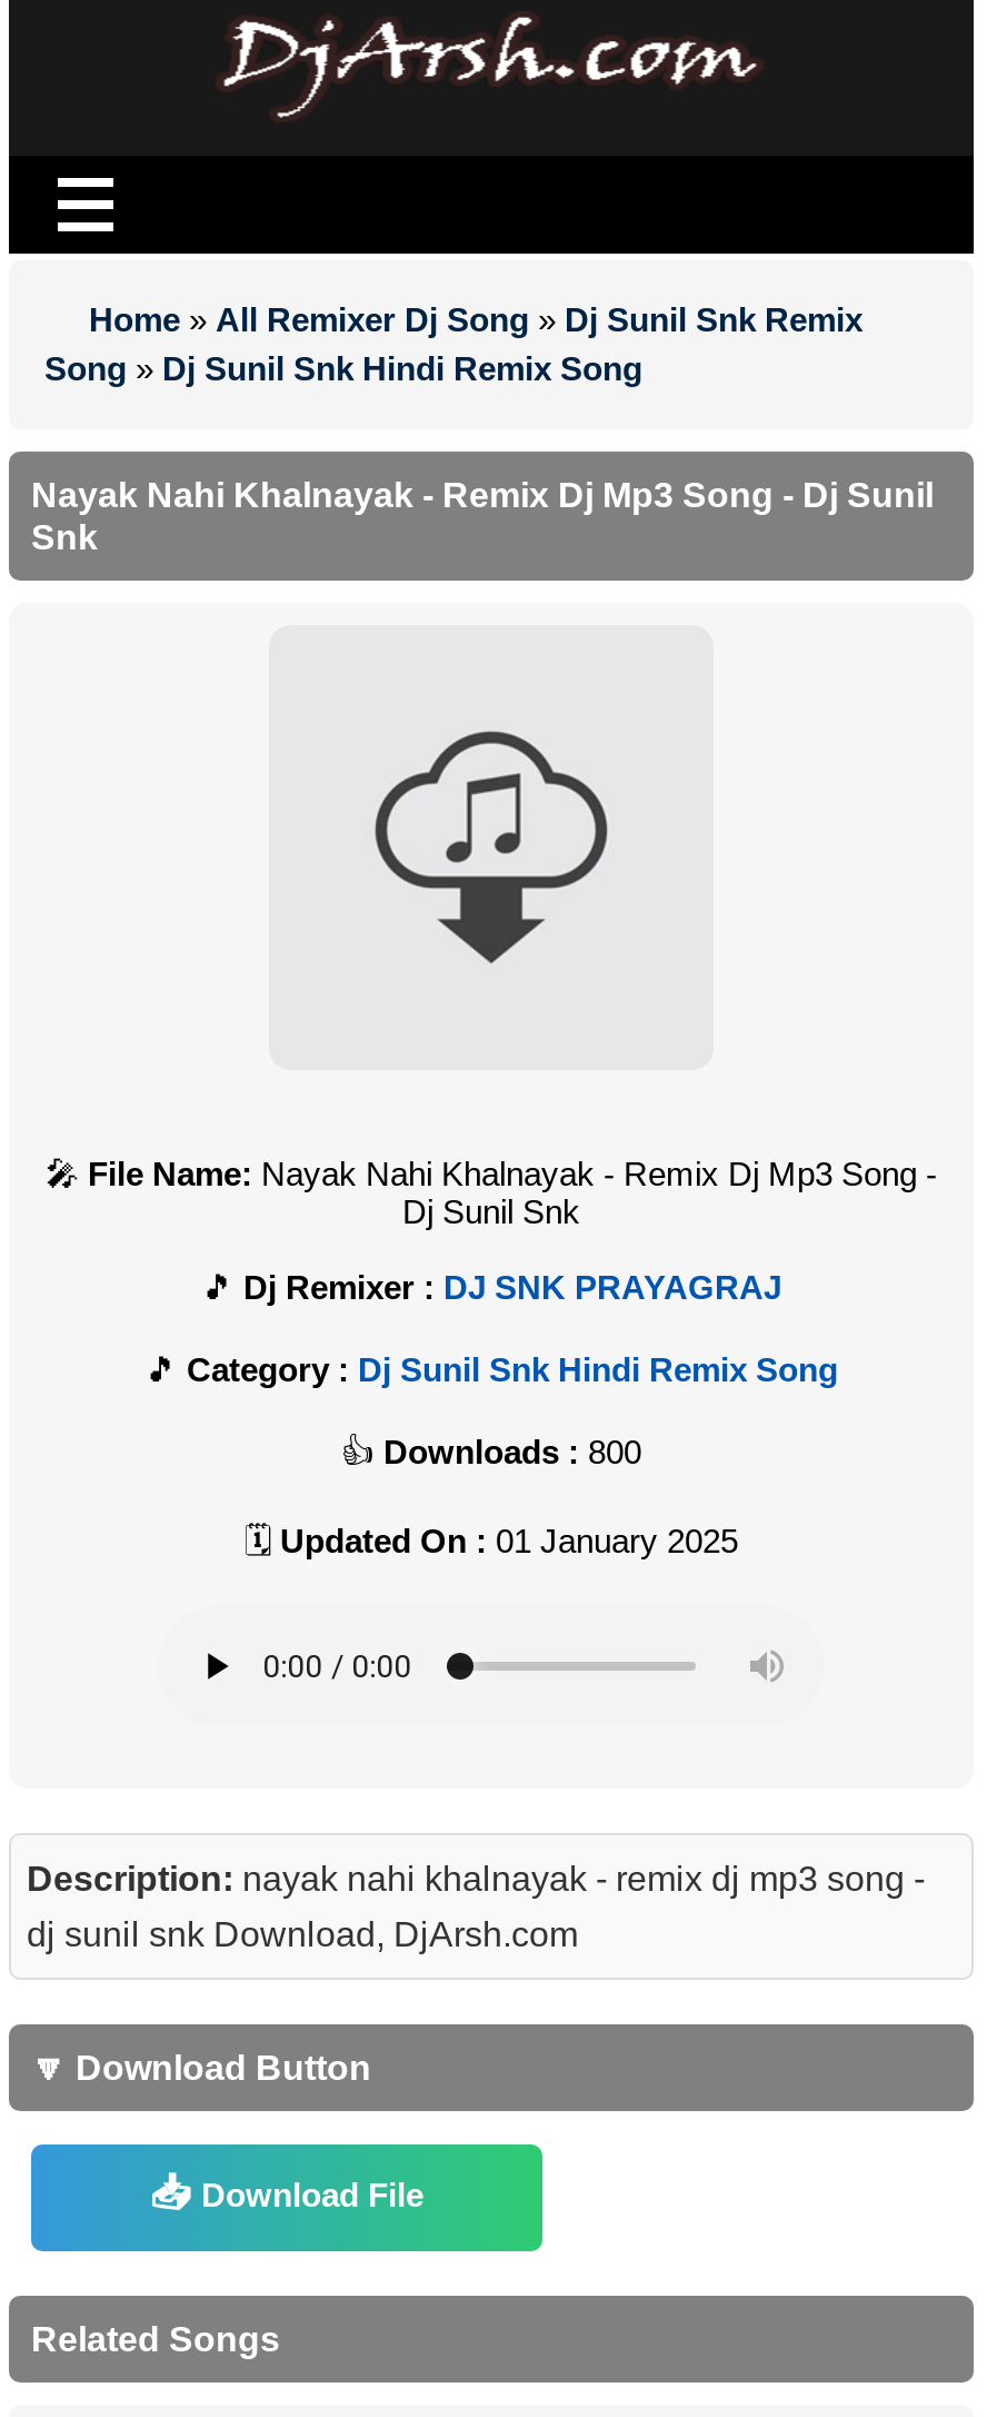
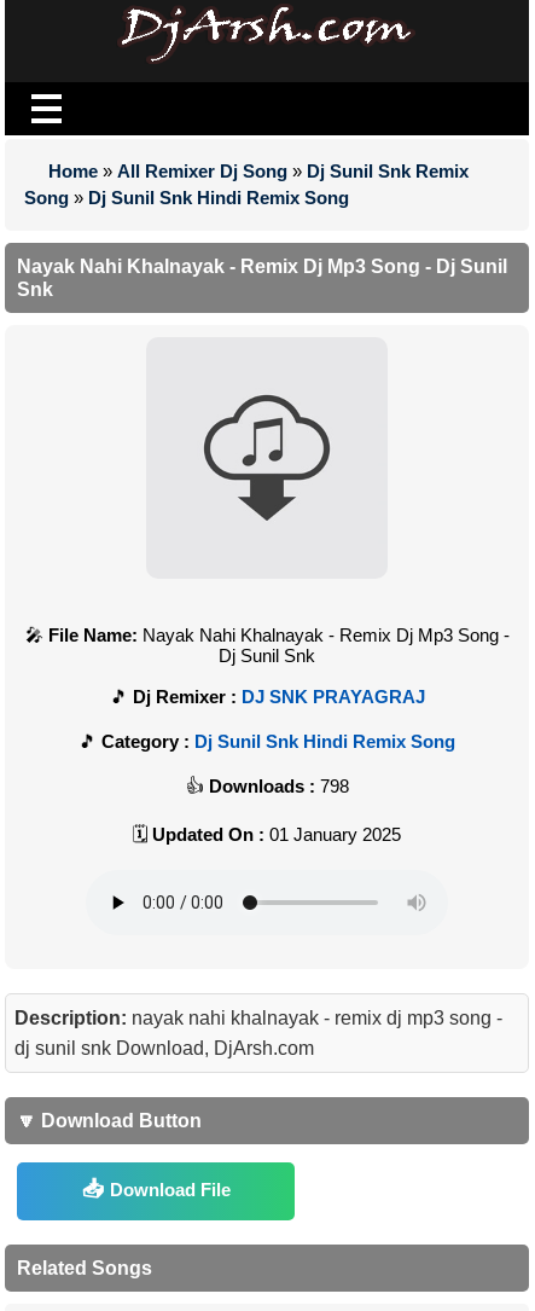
- Downloads : 800
+ Downloads : 798
